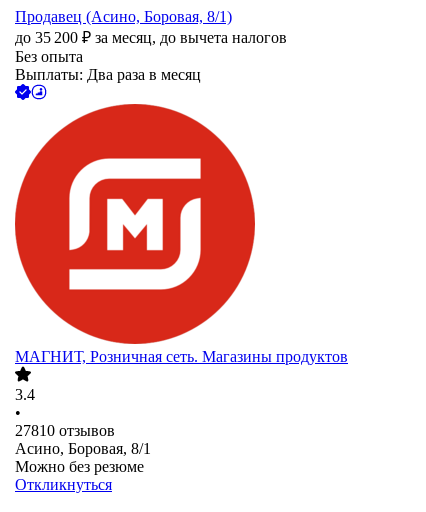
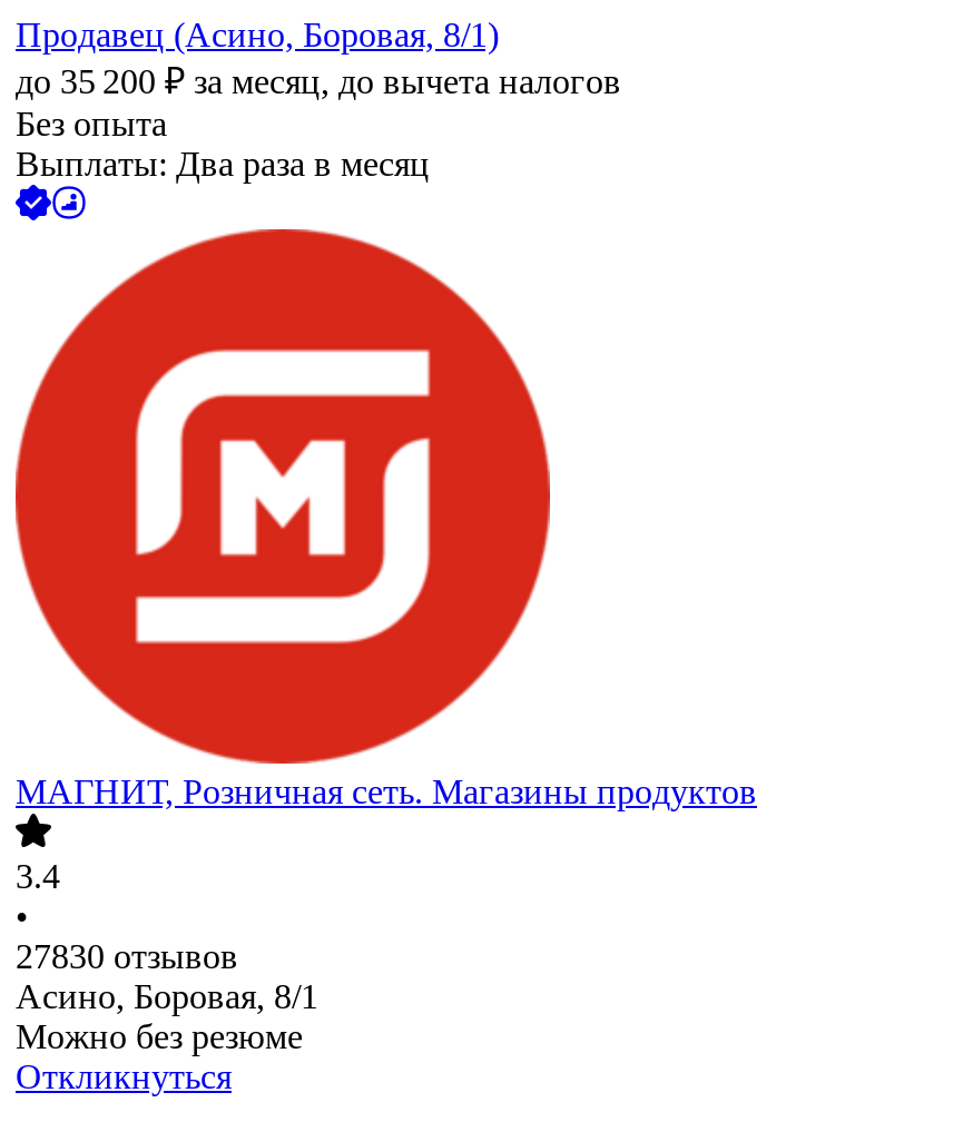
- 27810 отзывов
+ 27830 отзывов
